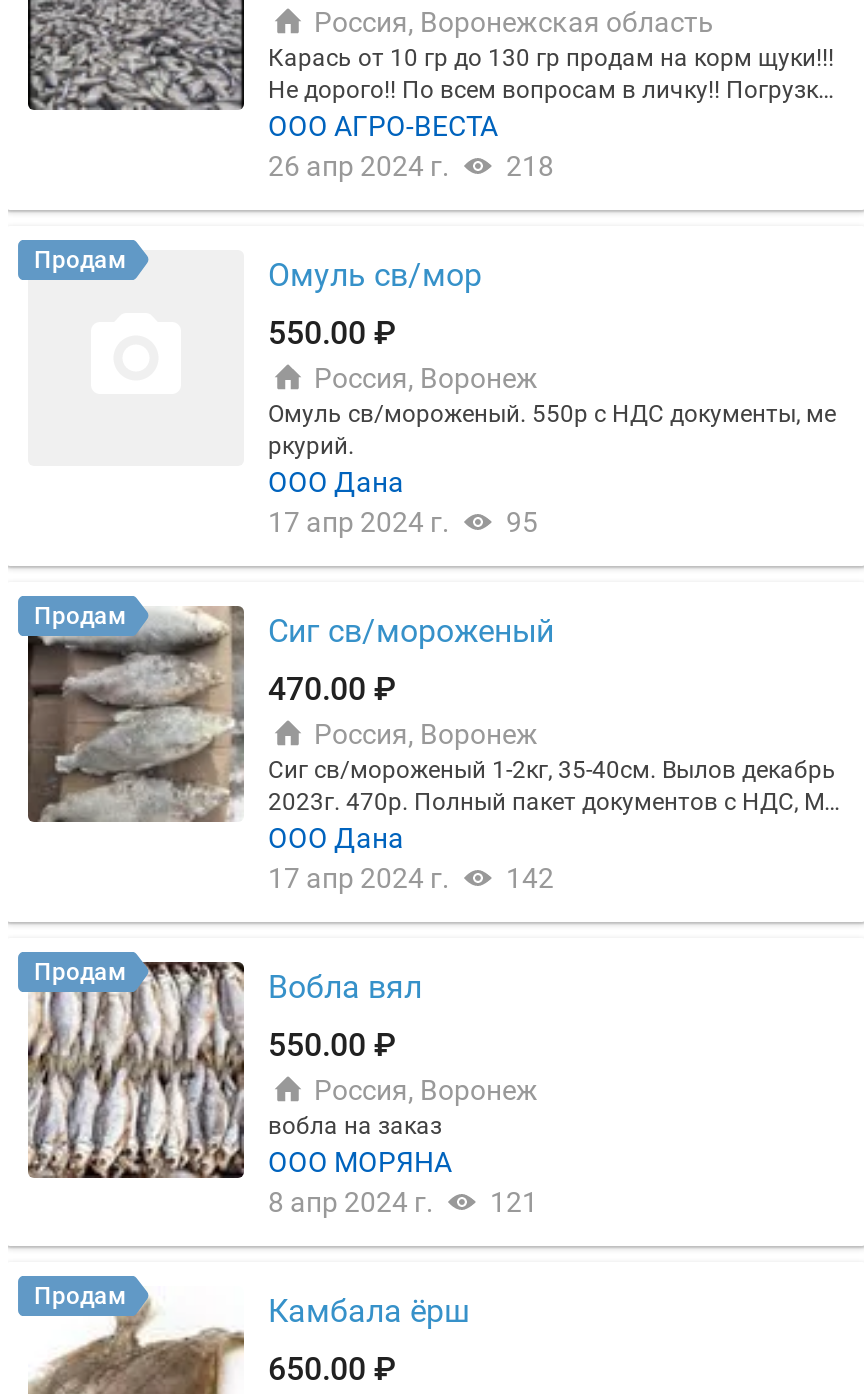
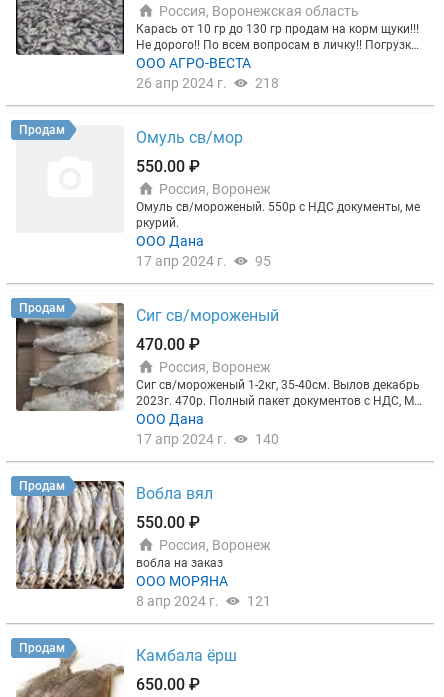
- 17 апр 2024 г. 142
+ 17 апр 2024 г. 140
